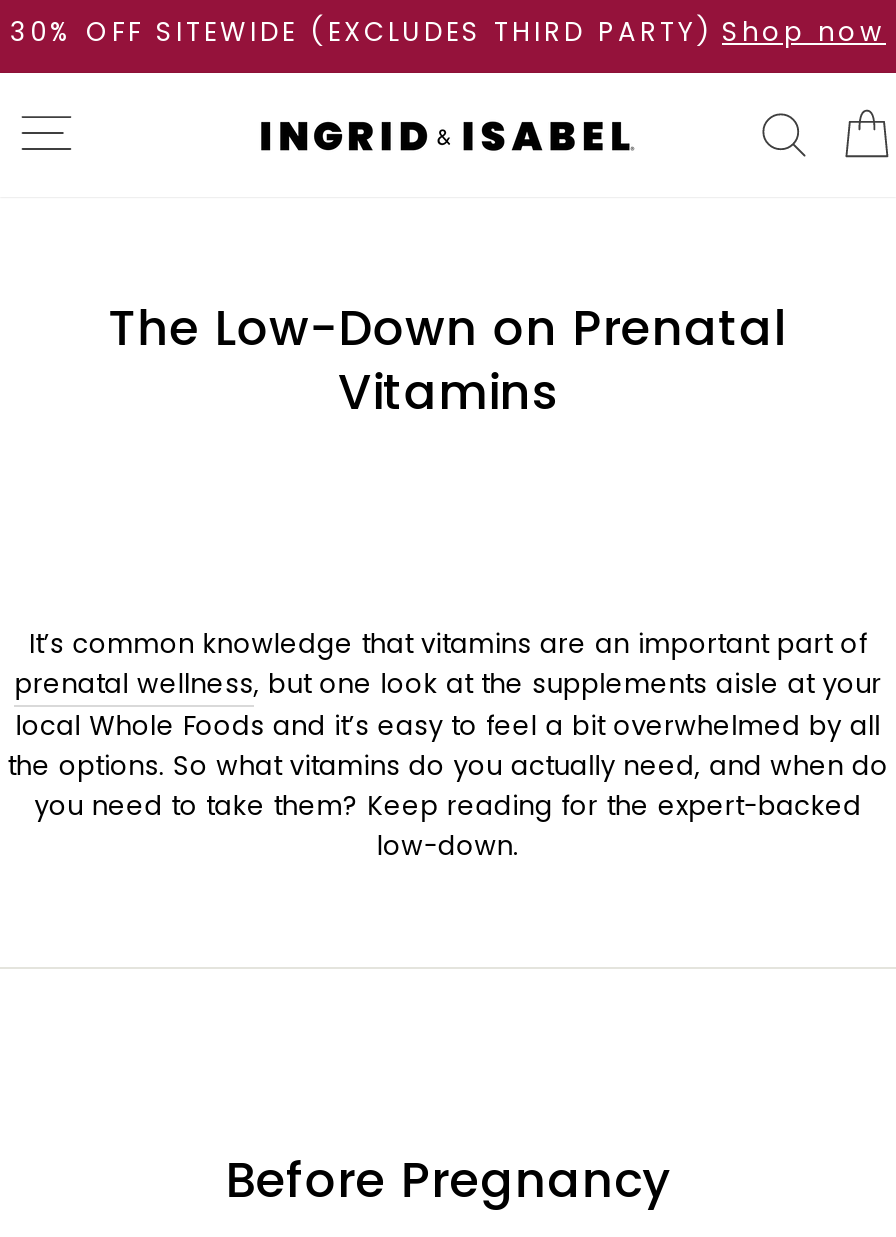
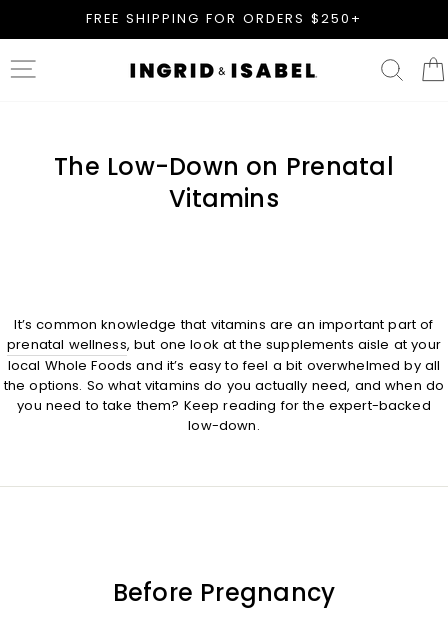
- 30% OFF SITEWIDE (EXCLUDES THIRD PARTY) Shop now
+ FREE SHIPPING FOR ORDERS $250+
